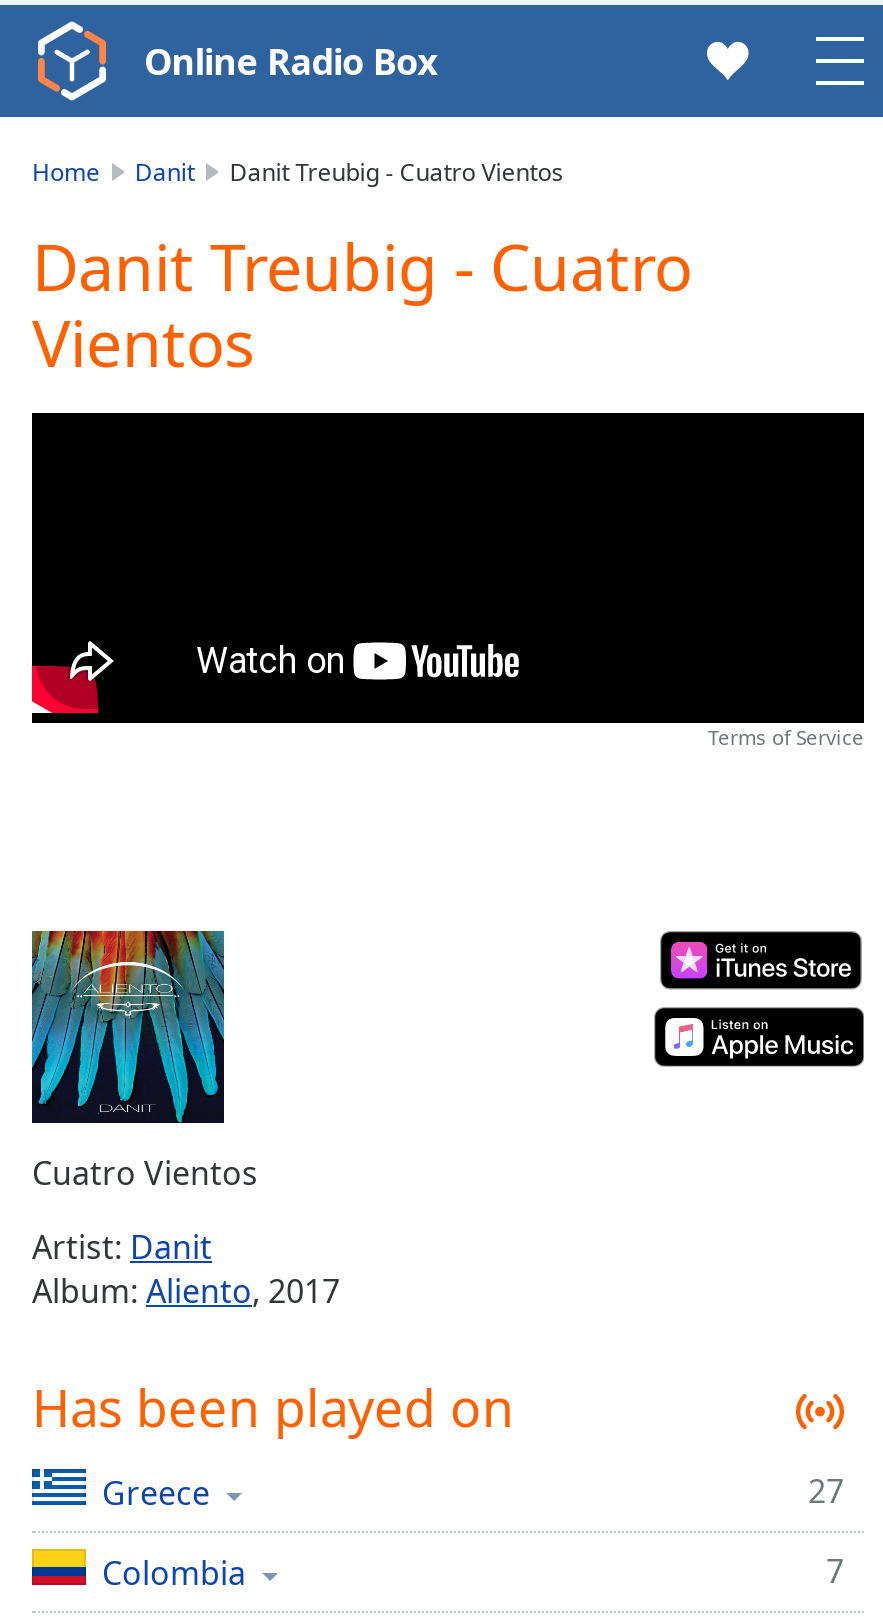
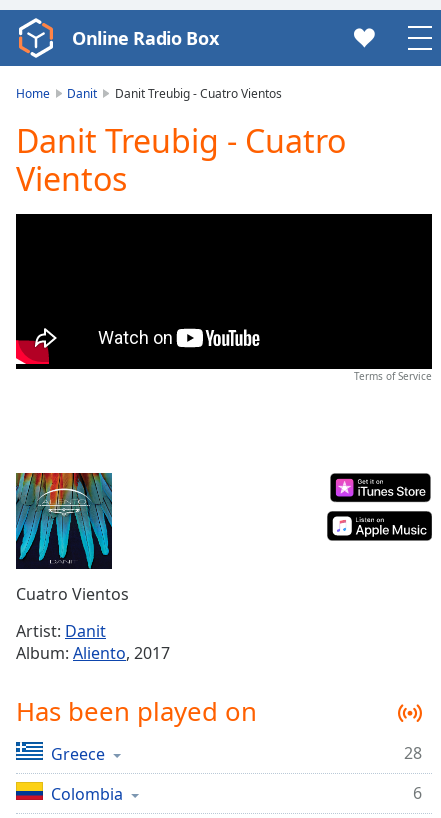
- 27
+ 28

- 7
+ 6
